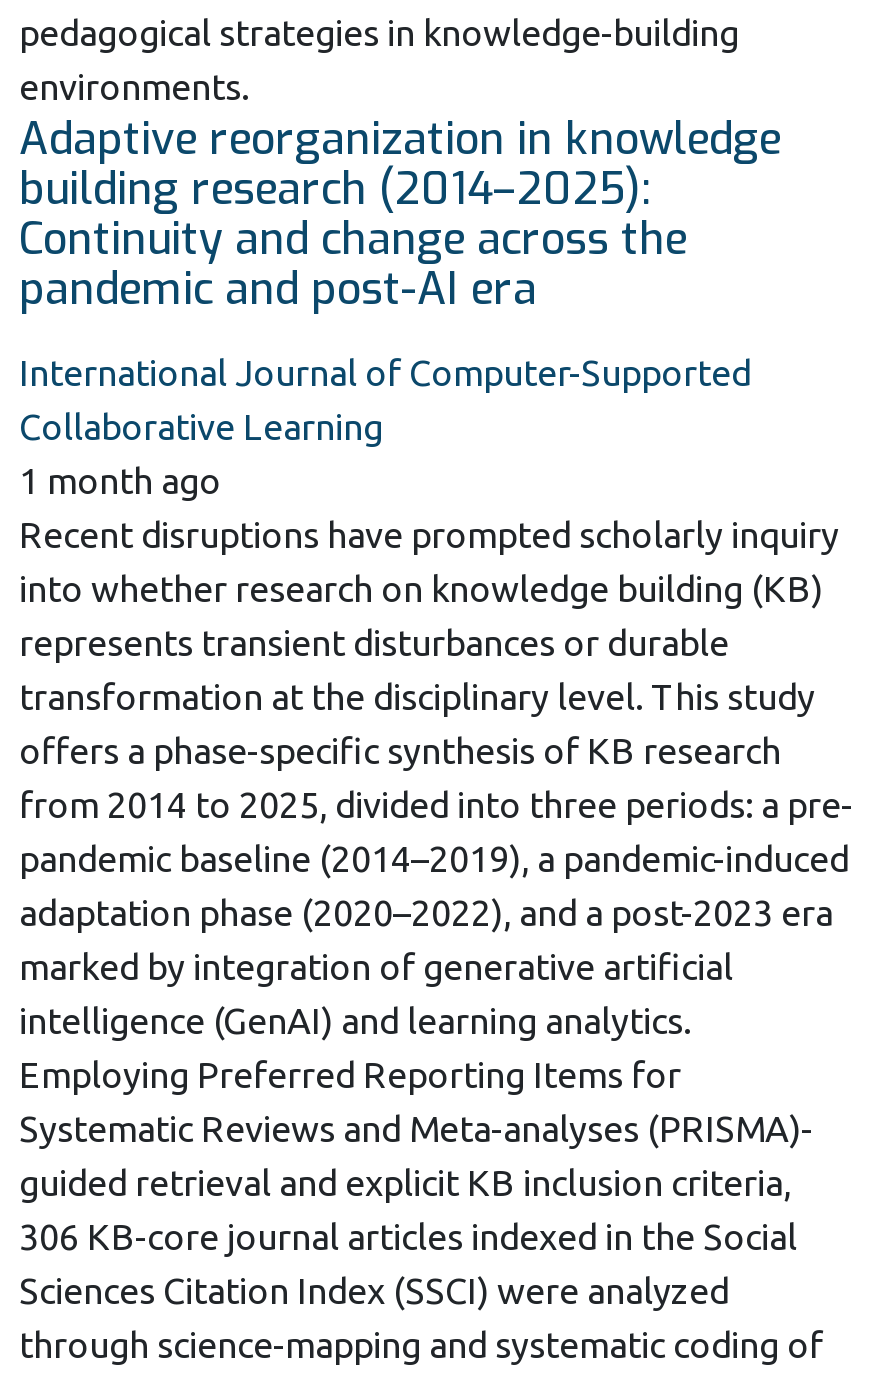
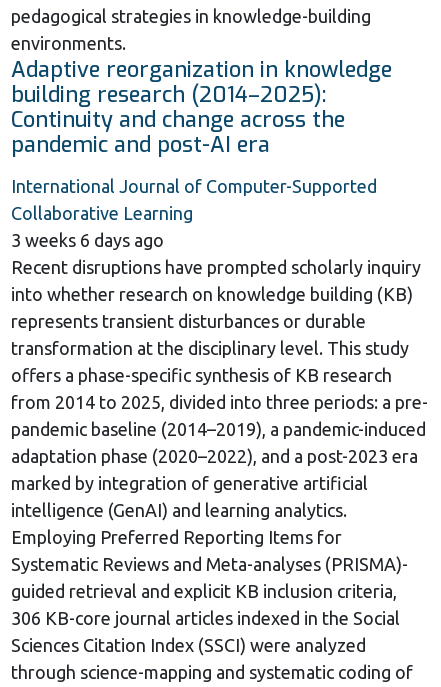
- 1 month ago
+ 3 weeks 6 days ago
